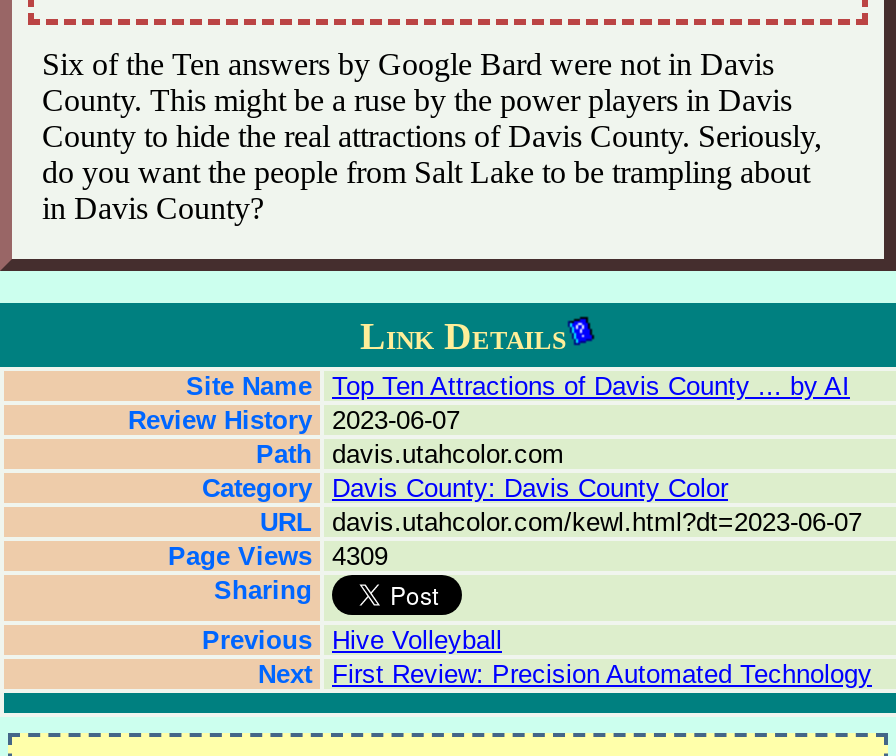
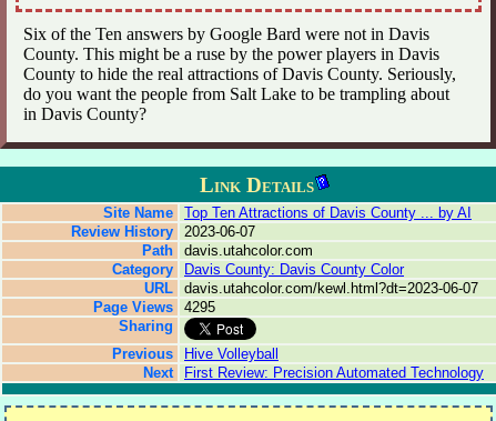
- Page Views 4309
+ Page Views 4295
